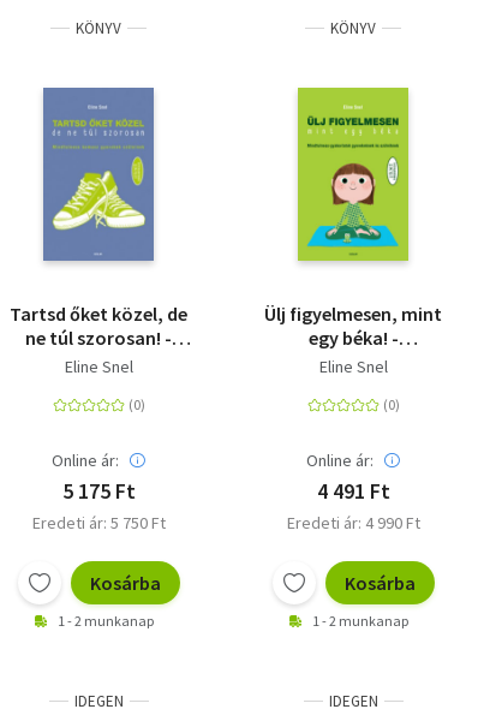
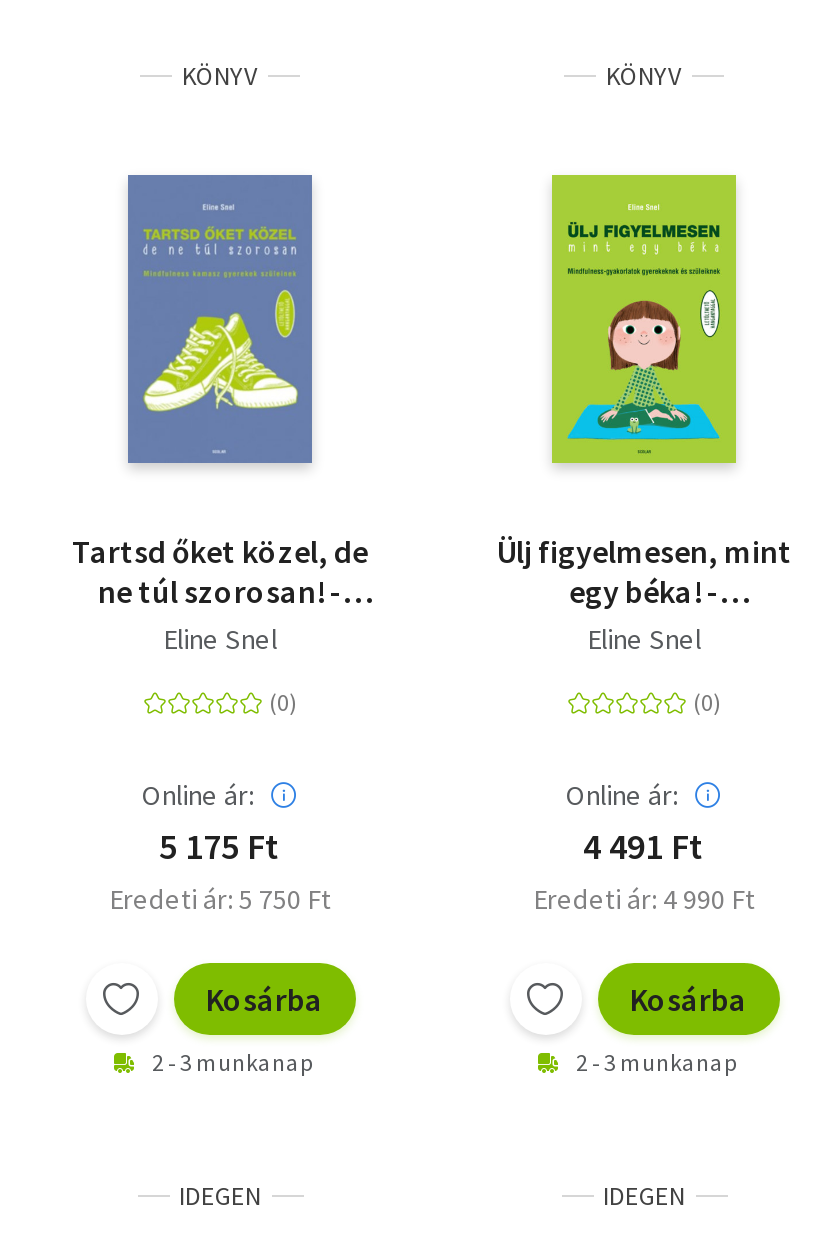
- 1 - 2 munkanap
+ 2 - 3 munkanap

- 1 - 2 munkanap
+ 2 - 3 munkanap
